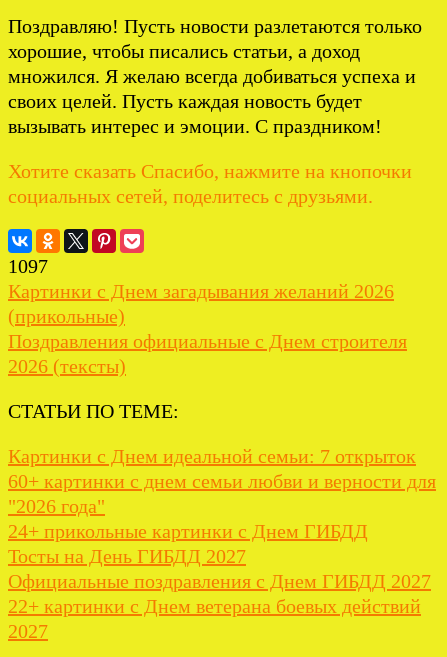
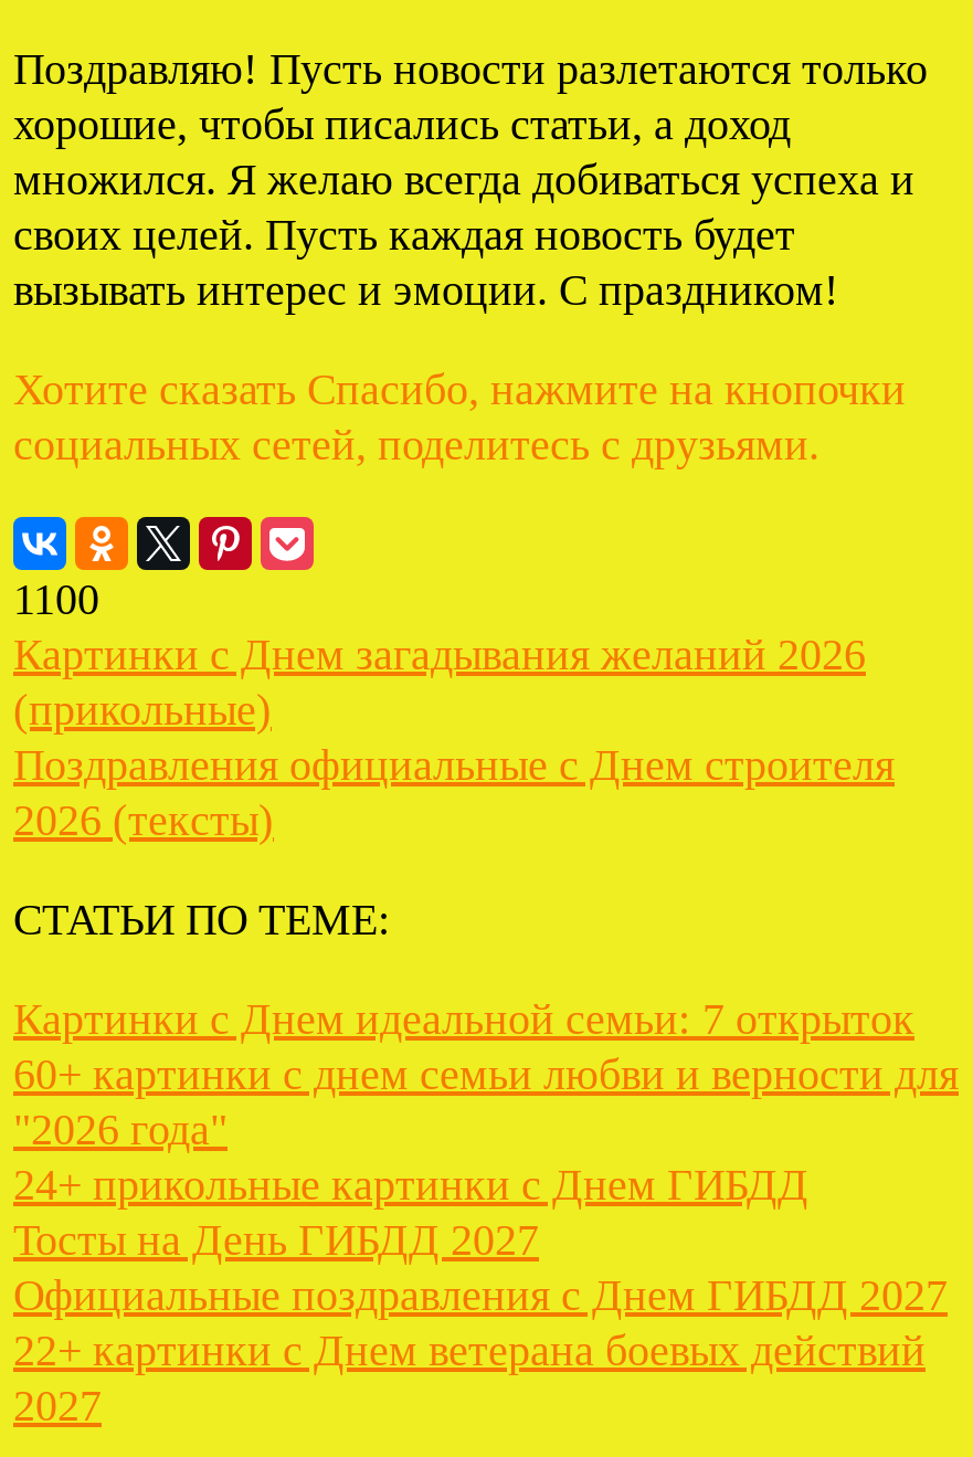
- 1097
+ 1100
